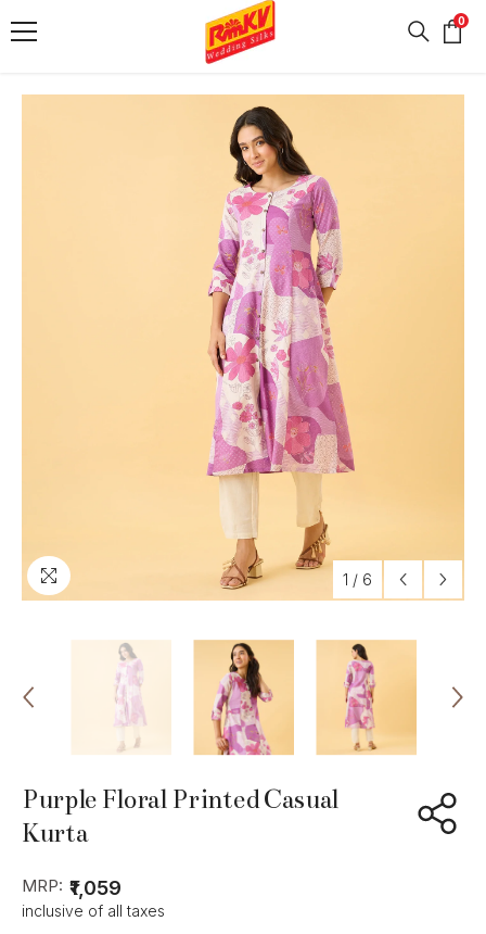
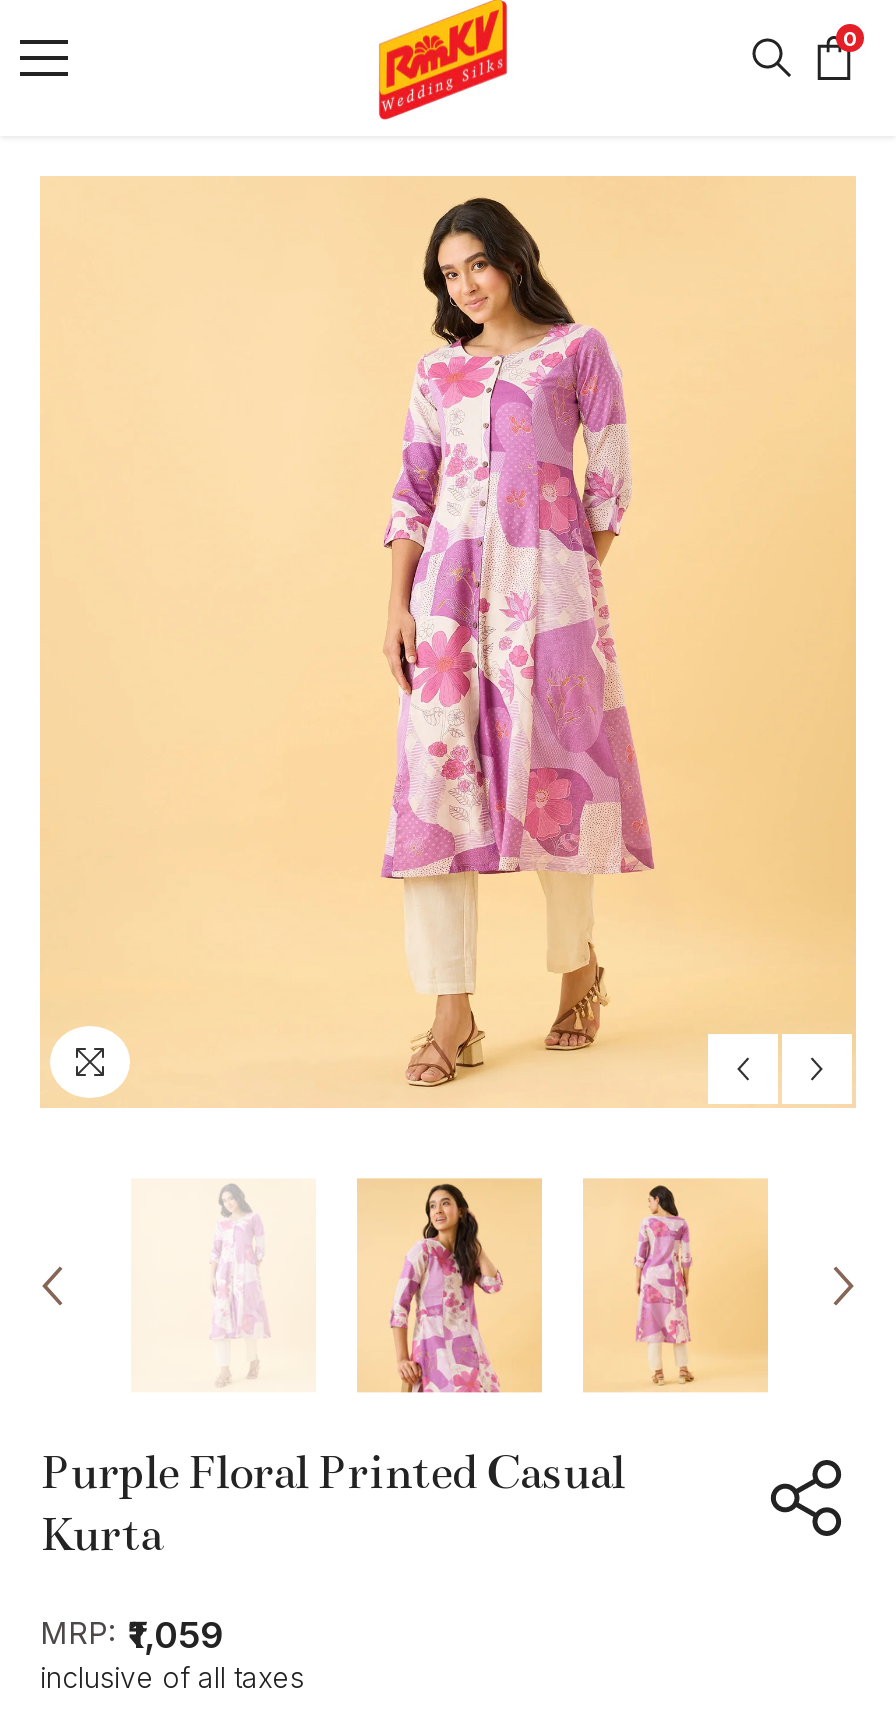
- 1 / 6
